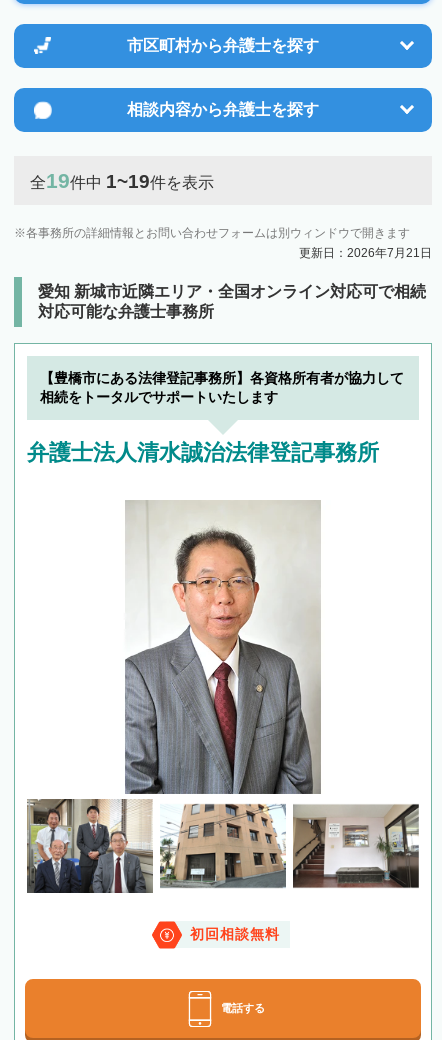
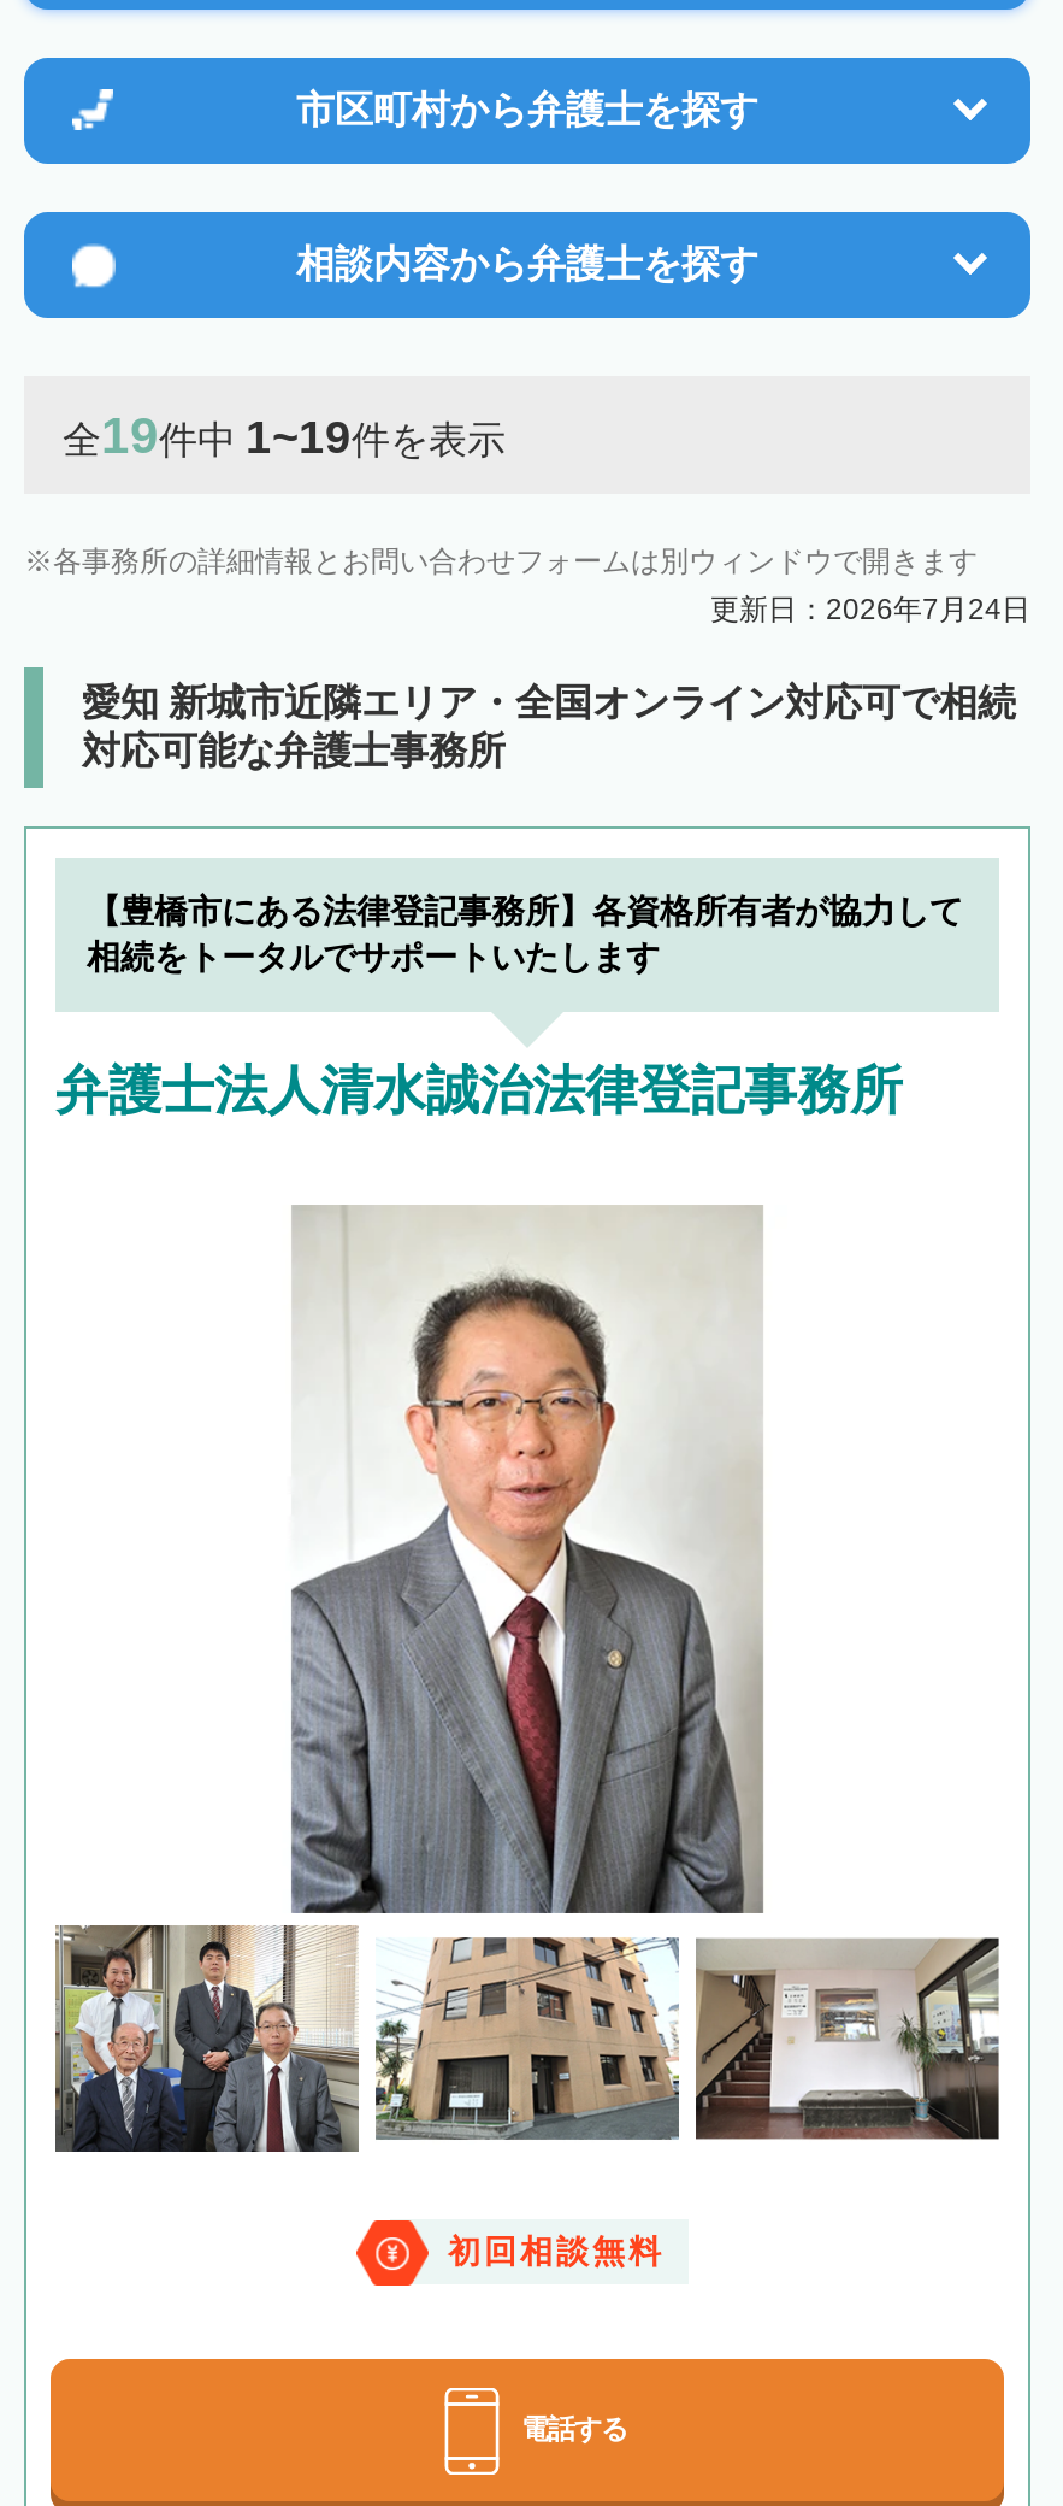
- 更新日：2026年7月21日
+ 更新日：2026年7月24日
